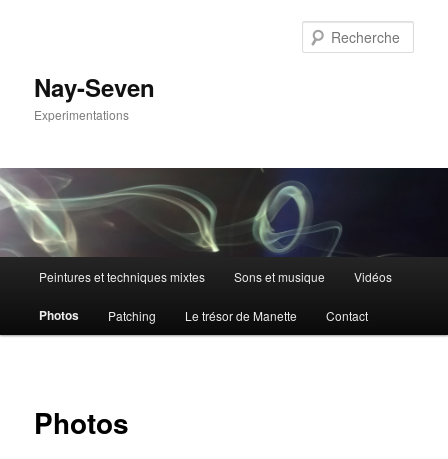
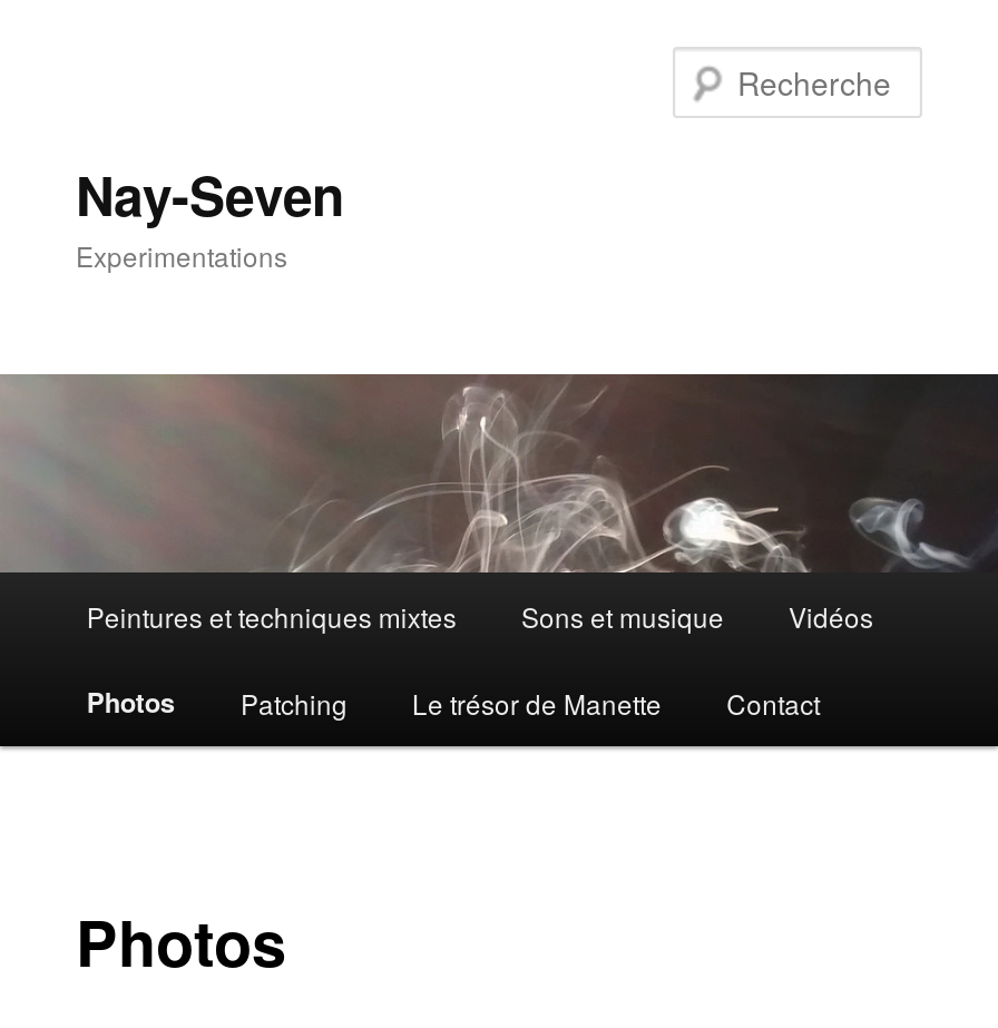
- [image]
+ [image]
